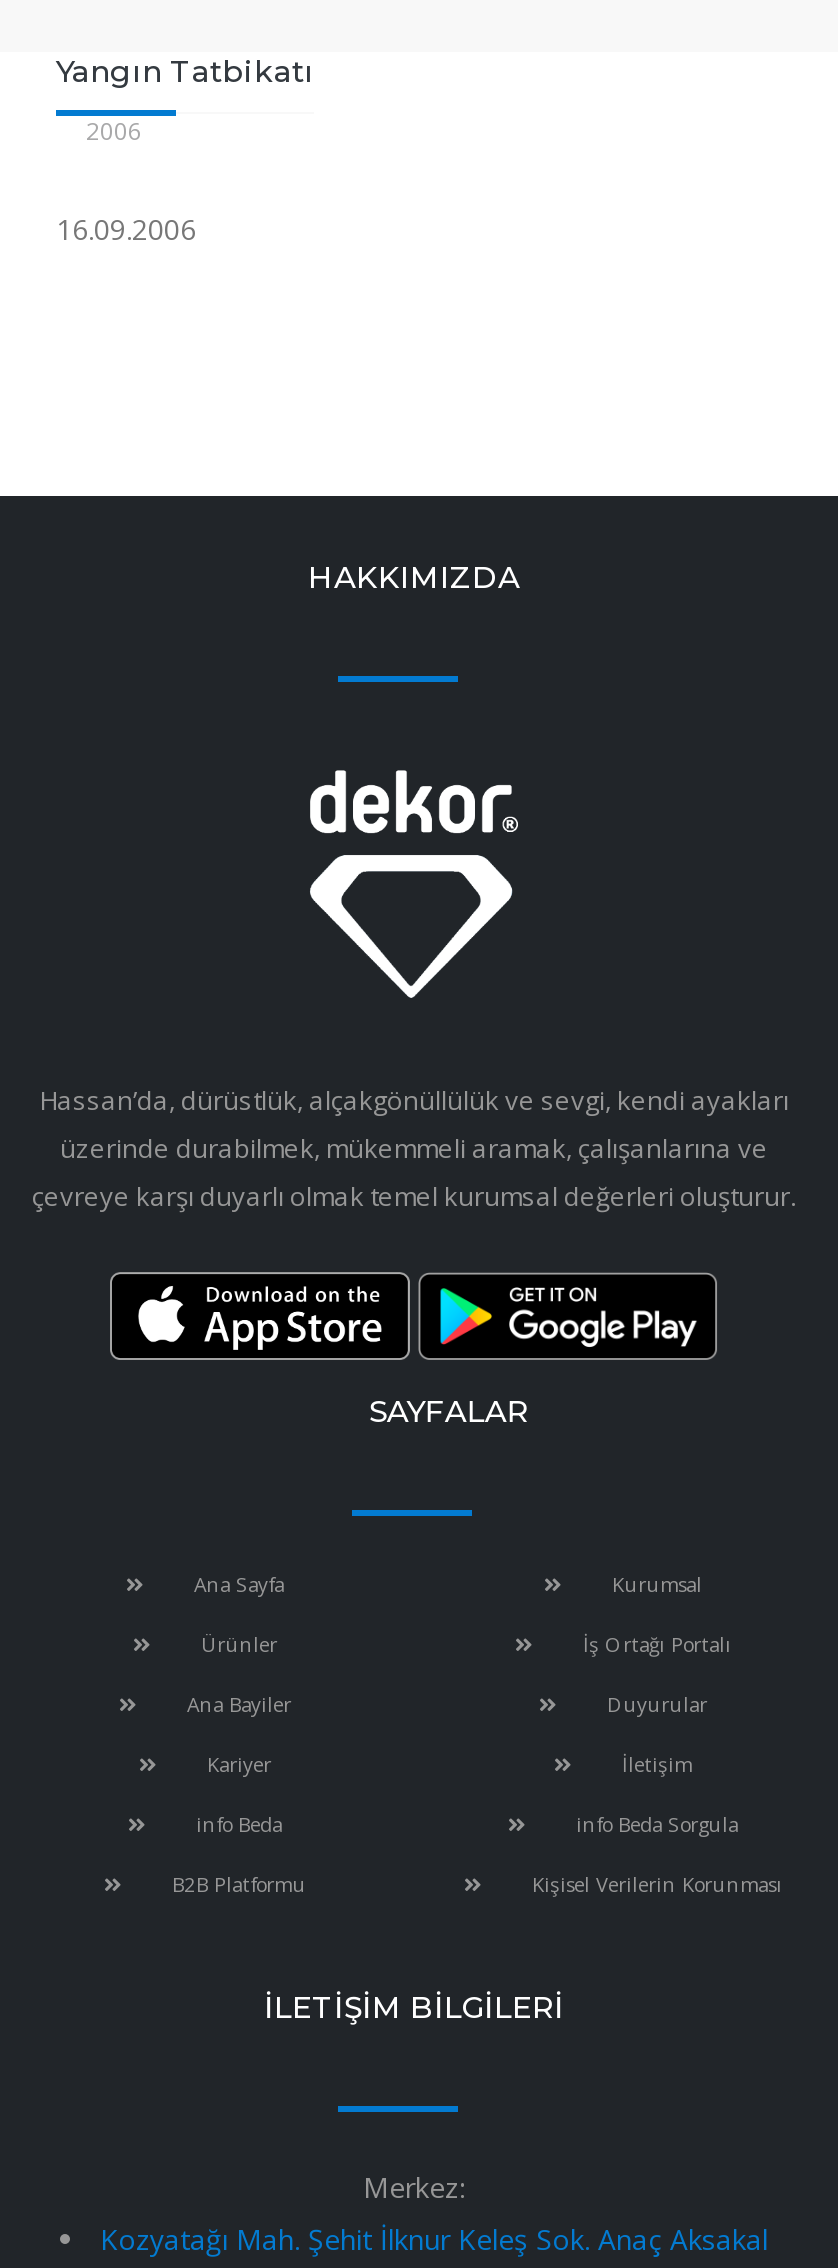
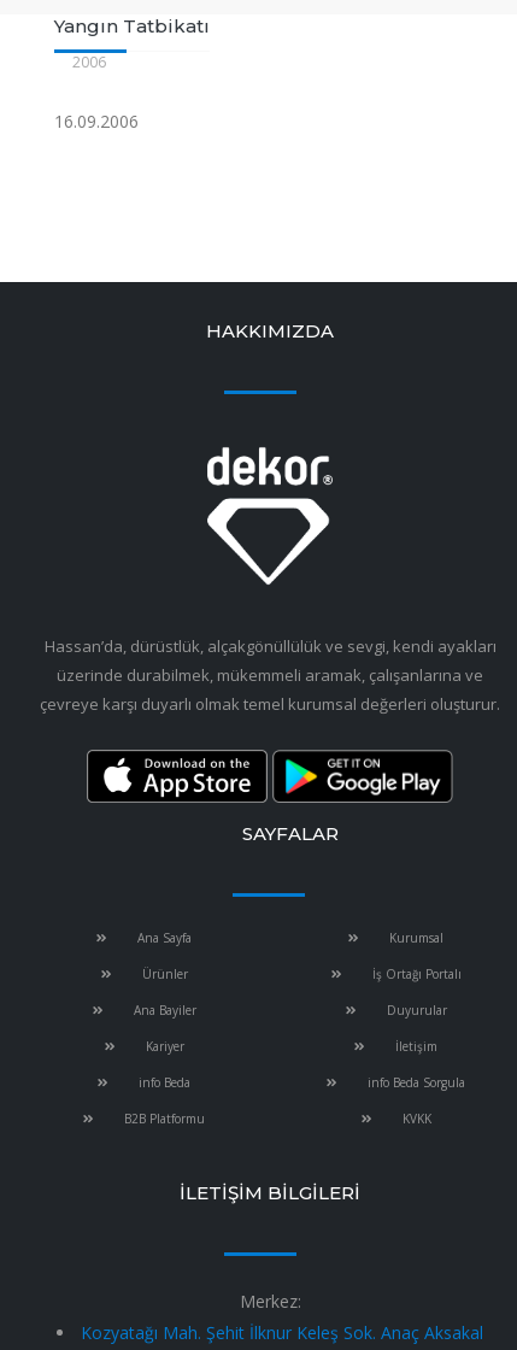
- Kişisel Verilerin Korunması
+ KVKK
